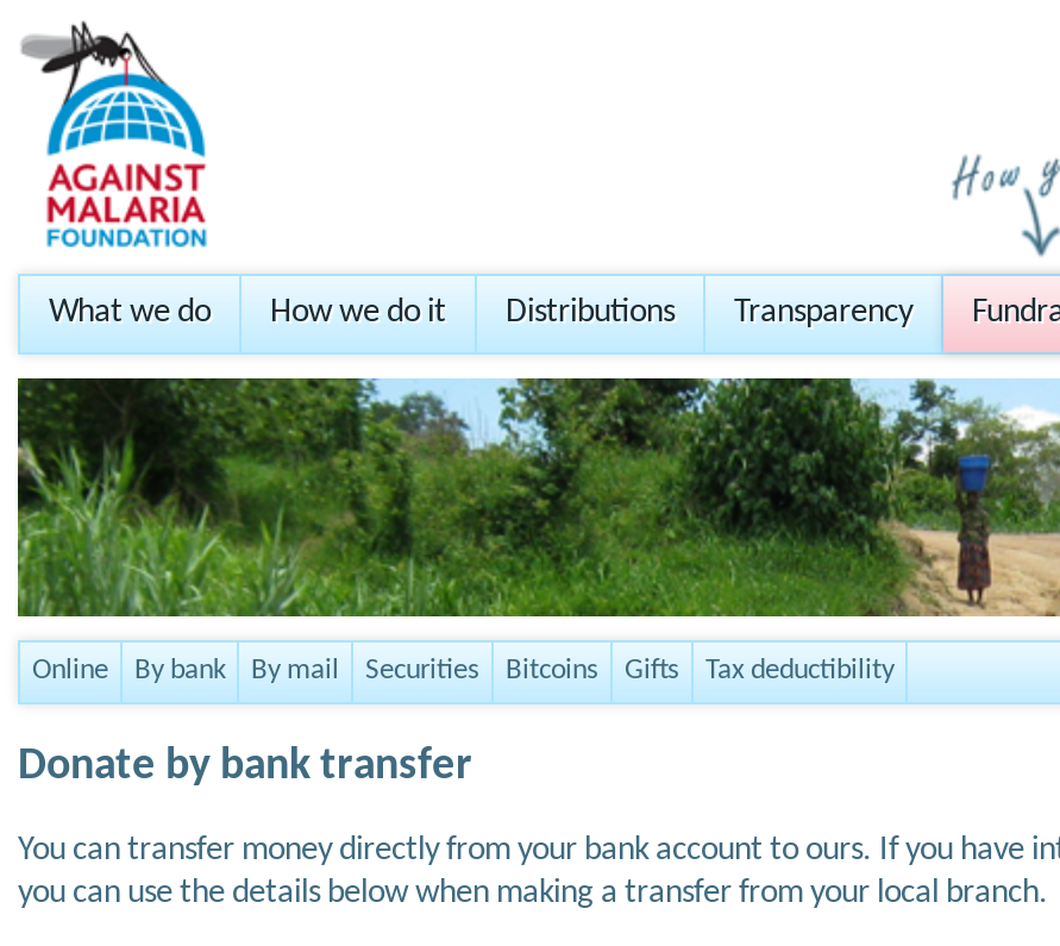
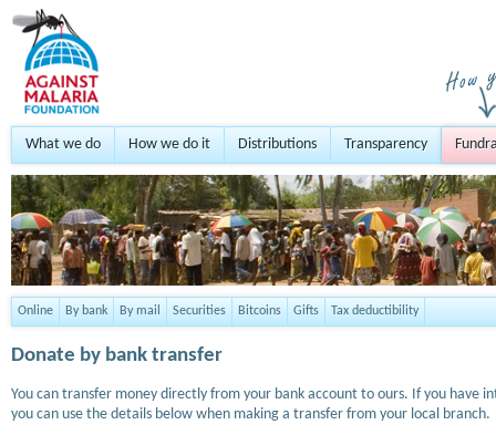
- [image]
+ [image]
